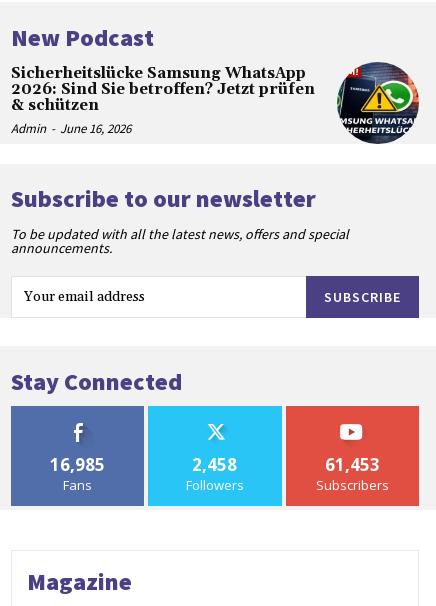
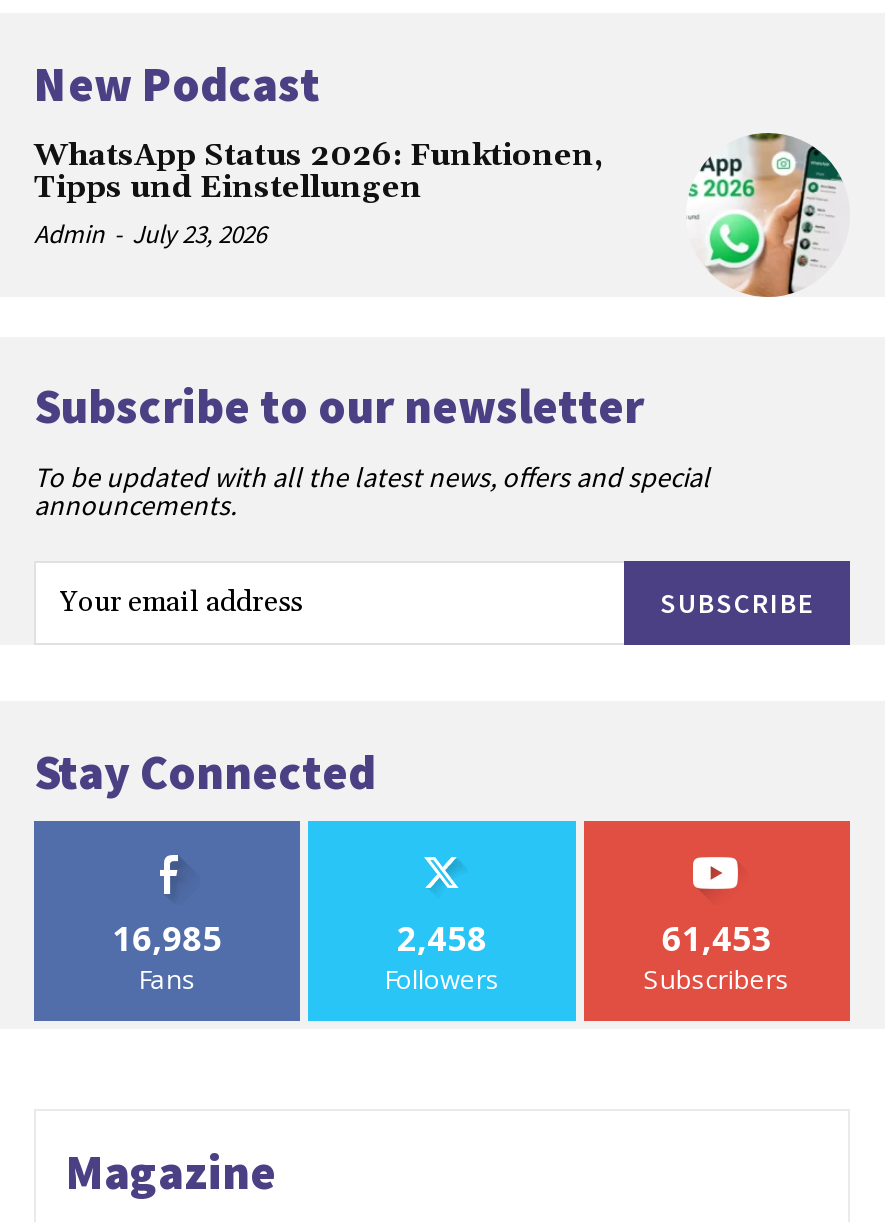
- Sicherheitslücke Samsung WhatsApp
- 2026: Sind Sie betroffen? Jetzt prüfen
- & schützen
- Admin - June 16, 2026
+ WhatsApp Status 2026: Funktionen,
+ Tipps und Einstellungen
+ Admin - July 23, 2026

- [image]
+ [image]
